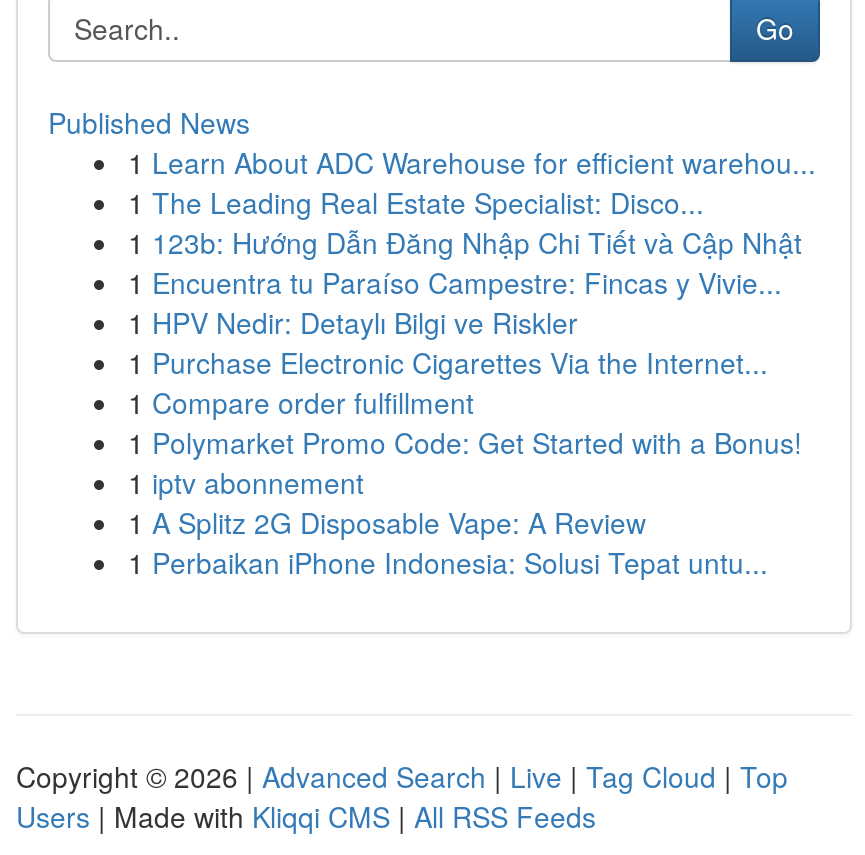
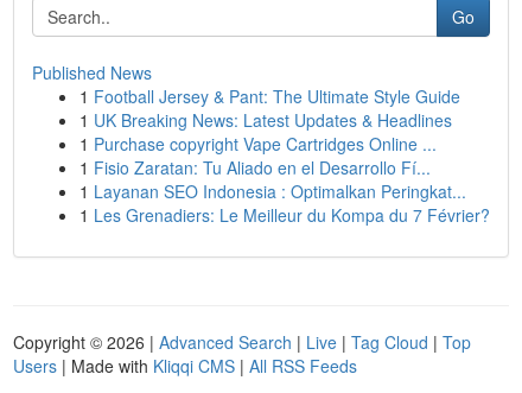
- 1 Learn About ADC Warehouse for efficient warehou...
- 1 The Leading Real Estate Specialist: Disco...
- 1 123b: Hướng Dẫn Đăng Nhập Chi Tiết và Cập Nhật
- 1 Encuentra tu Paraíso Campestre: Fincas y Vivie...
- 1 HPV Nedir: Detaylı Bilgi ve Riskler
- 1 Purchase Electronic Cigarettes Via the Internet...
- 1 Compare order fulfillment
- 1 Polymarket Promo Code: Get Started with a Bonus!
- 1 iptv abonnement
- 1 A Splitz 2G Disposable Vape: A Review
- 1 Perbaikan iPhone Indonesia: Solusi Tepat untu...
+ 1 Football Jersey & Pant: The Ultimate Style Guide
+ 1 UK Breaking News: Latest Updates & Headlines
+ 1 Purchase copyright Vape Cartridges Online ...
+ 1 Fisio Zaratan: Tu Aliado en el Desarrollo Fí...
+ 1 Layanan SEO Indonesia : Optimalkan Peringkat...
+ 1 Les Grenadiers: Le Meilleur du Kompa du 7 Février?
